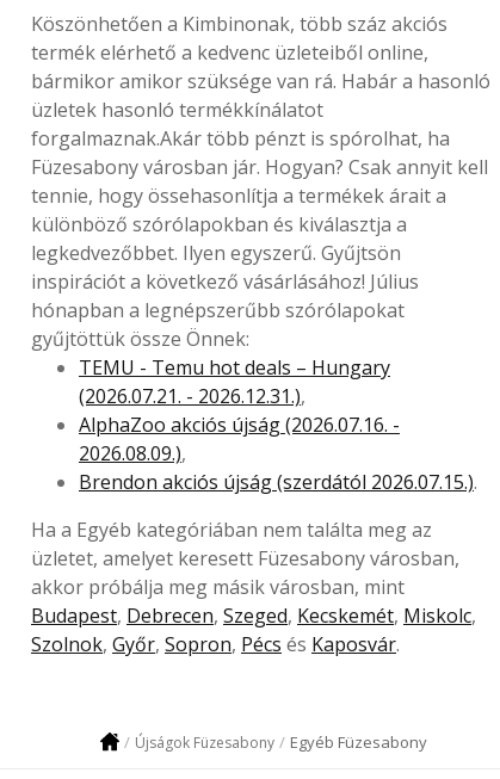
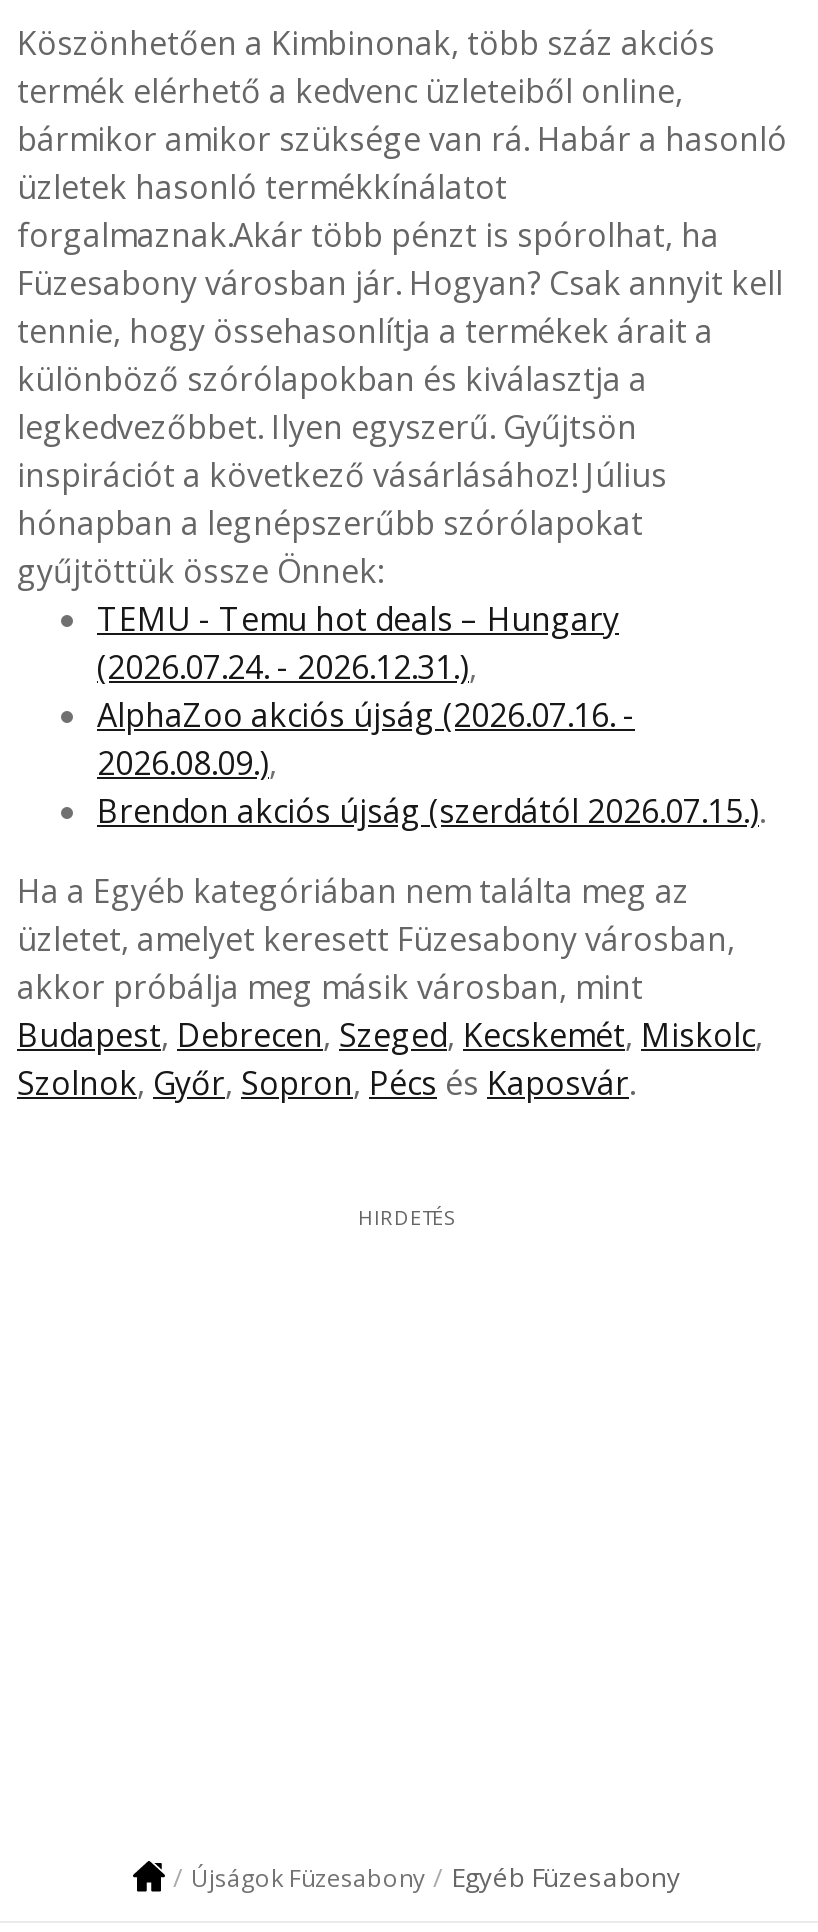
- (2026.07.21. - 2026.12.31.),
+ (2026.07.24. - 2026.12.31.),

+ HIRDETÉS
